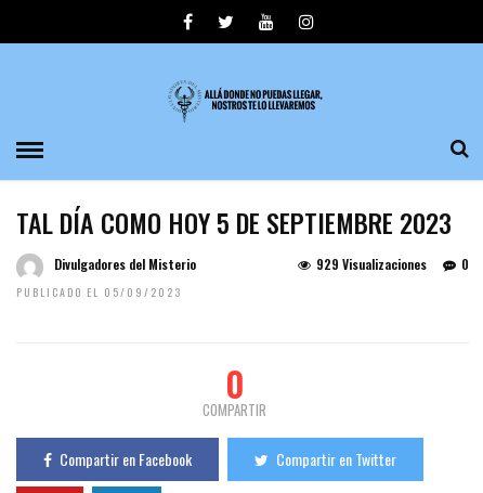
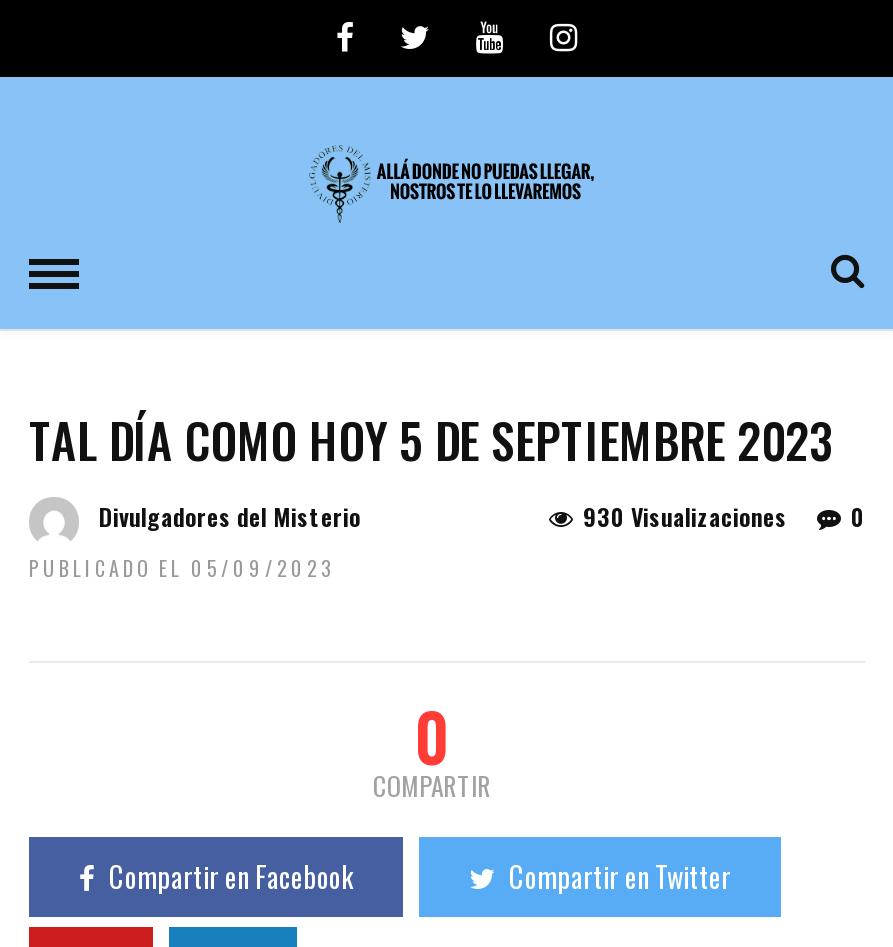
- 929 Visualizaciones
+ 930 Visualizaciones
